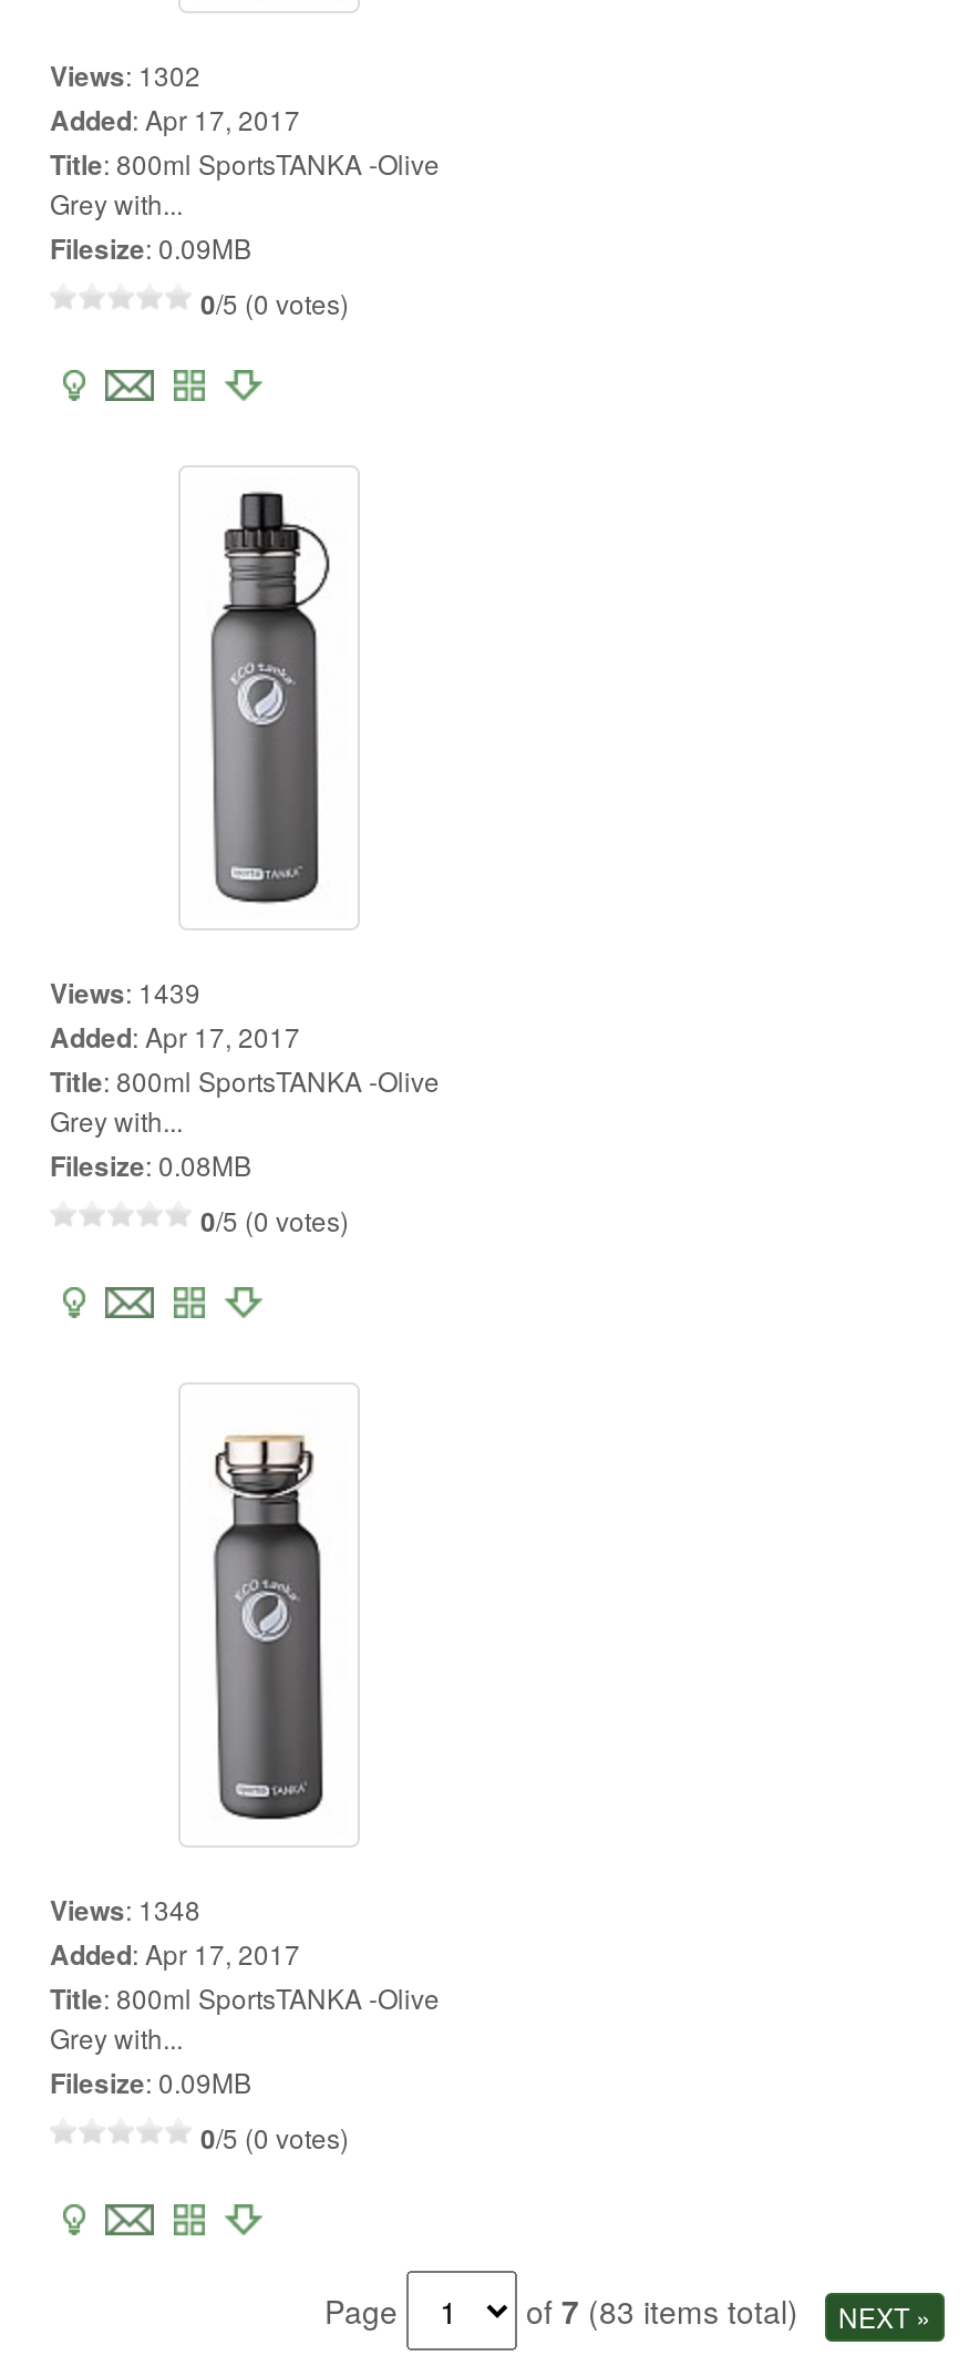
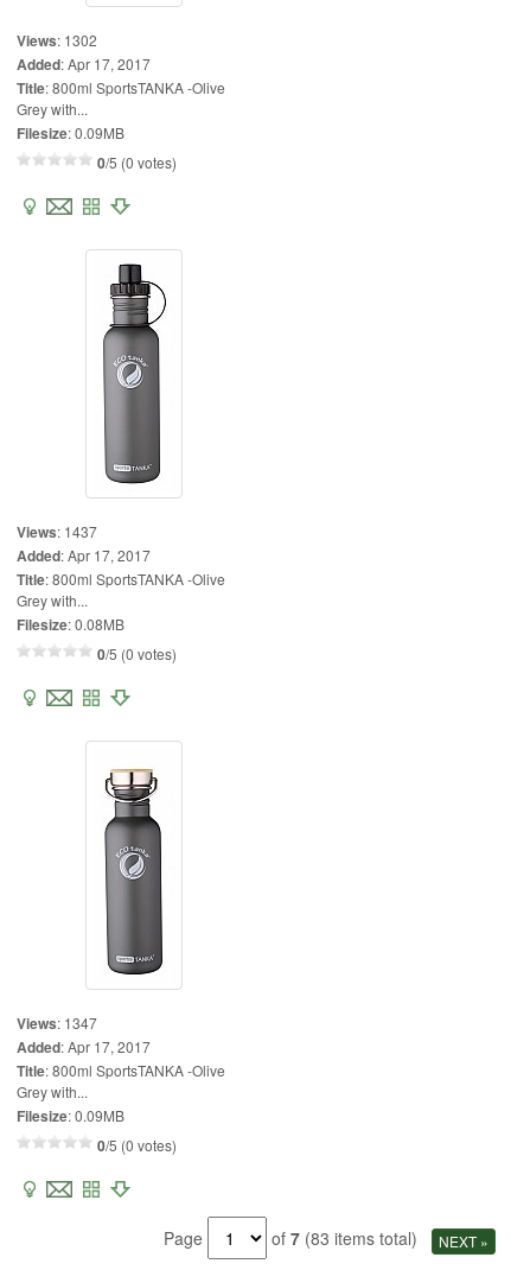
- Views: 1439
+ Views: 1437

- Views: 1348
+ Views: 1347
